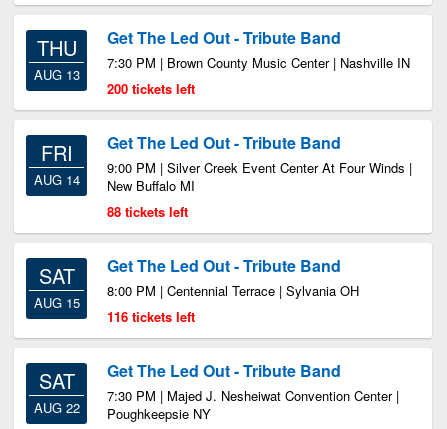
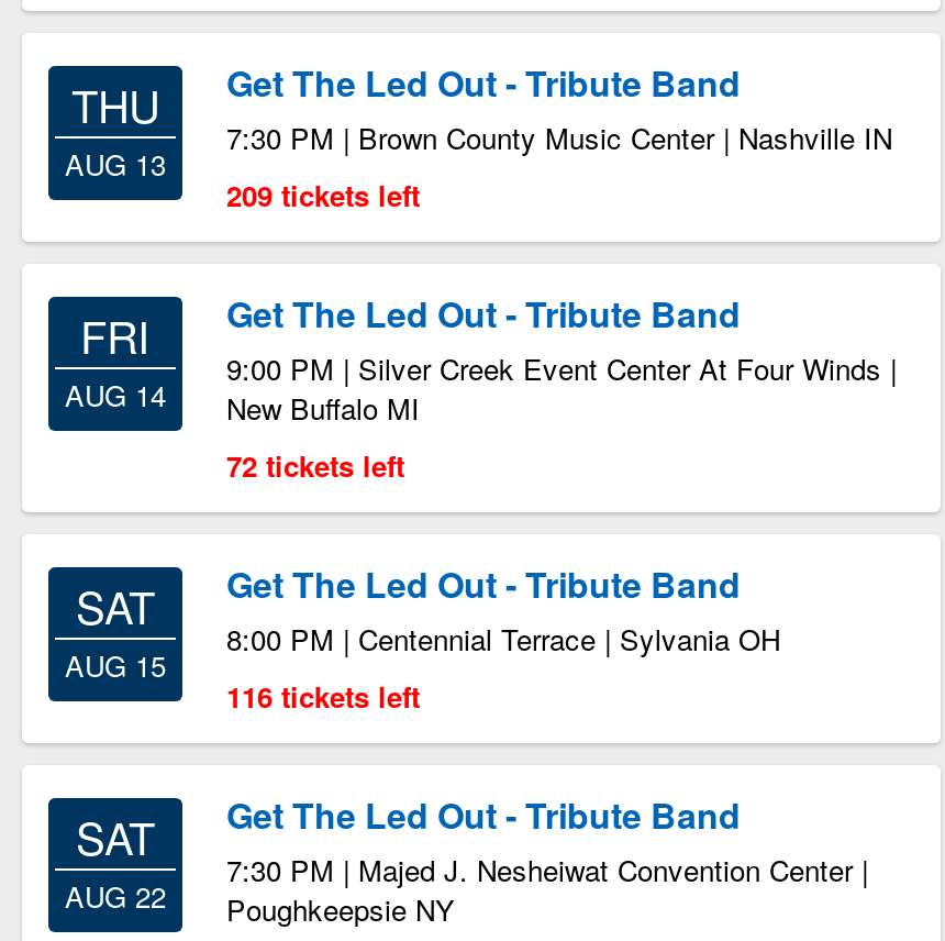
- 200 tickets left
+ 209 tickets left

- 88 tickets left
+ 72 tickets left
